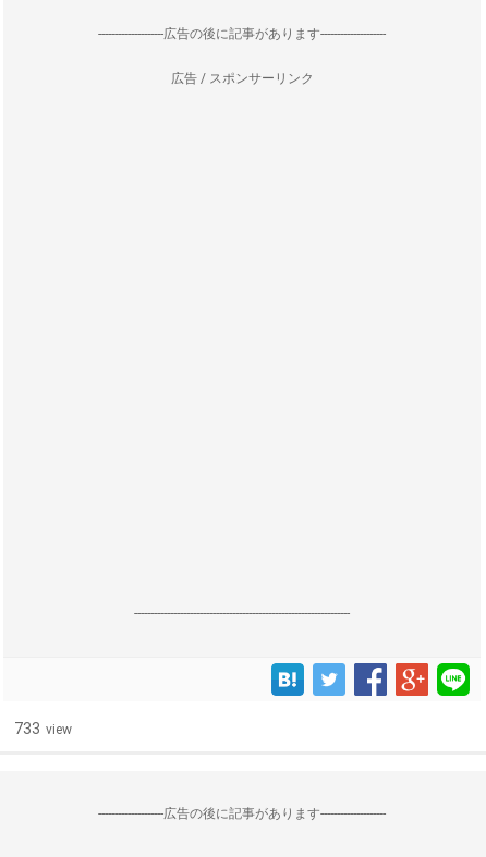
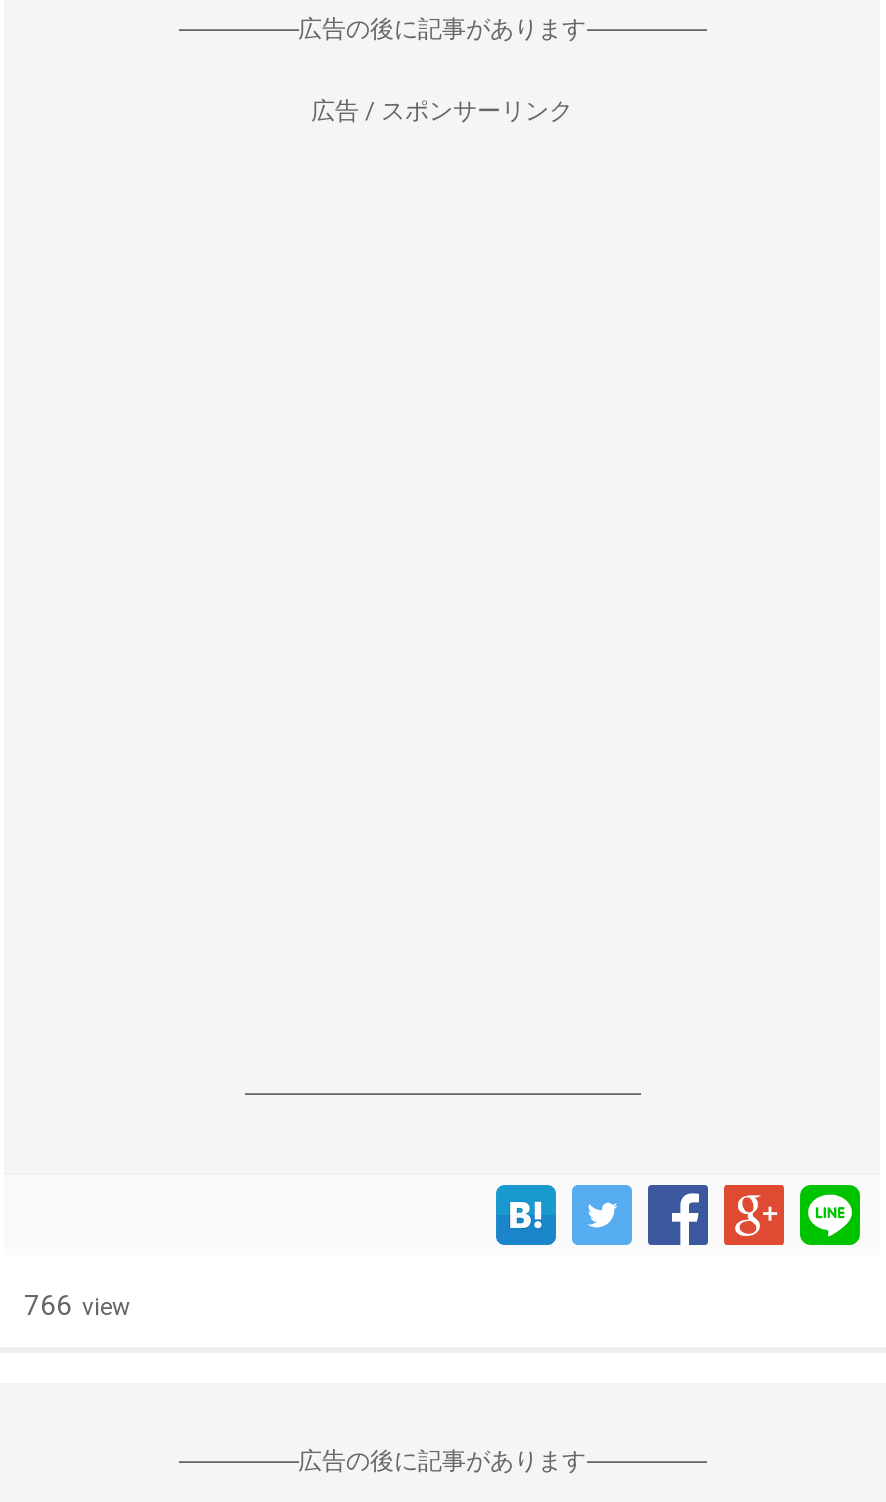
- 733 view
+ 766 view
